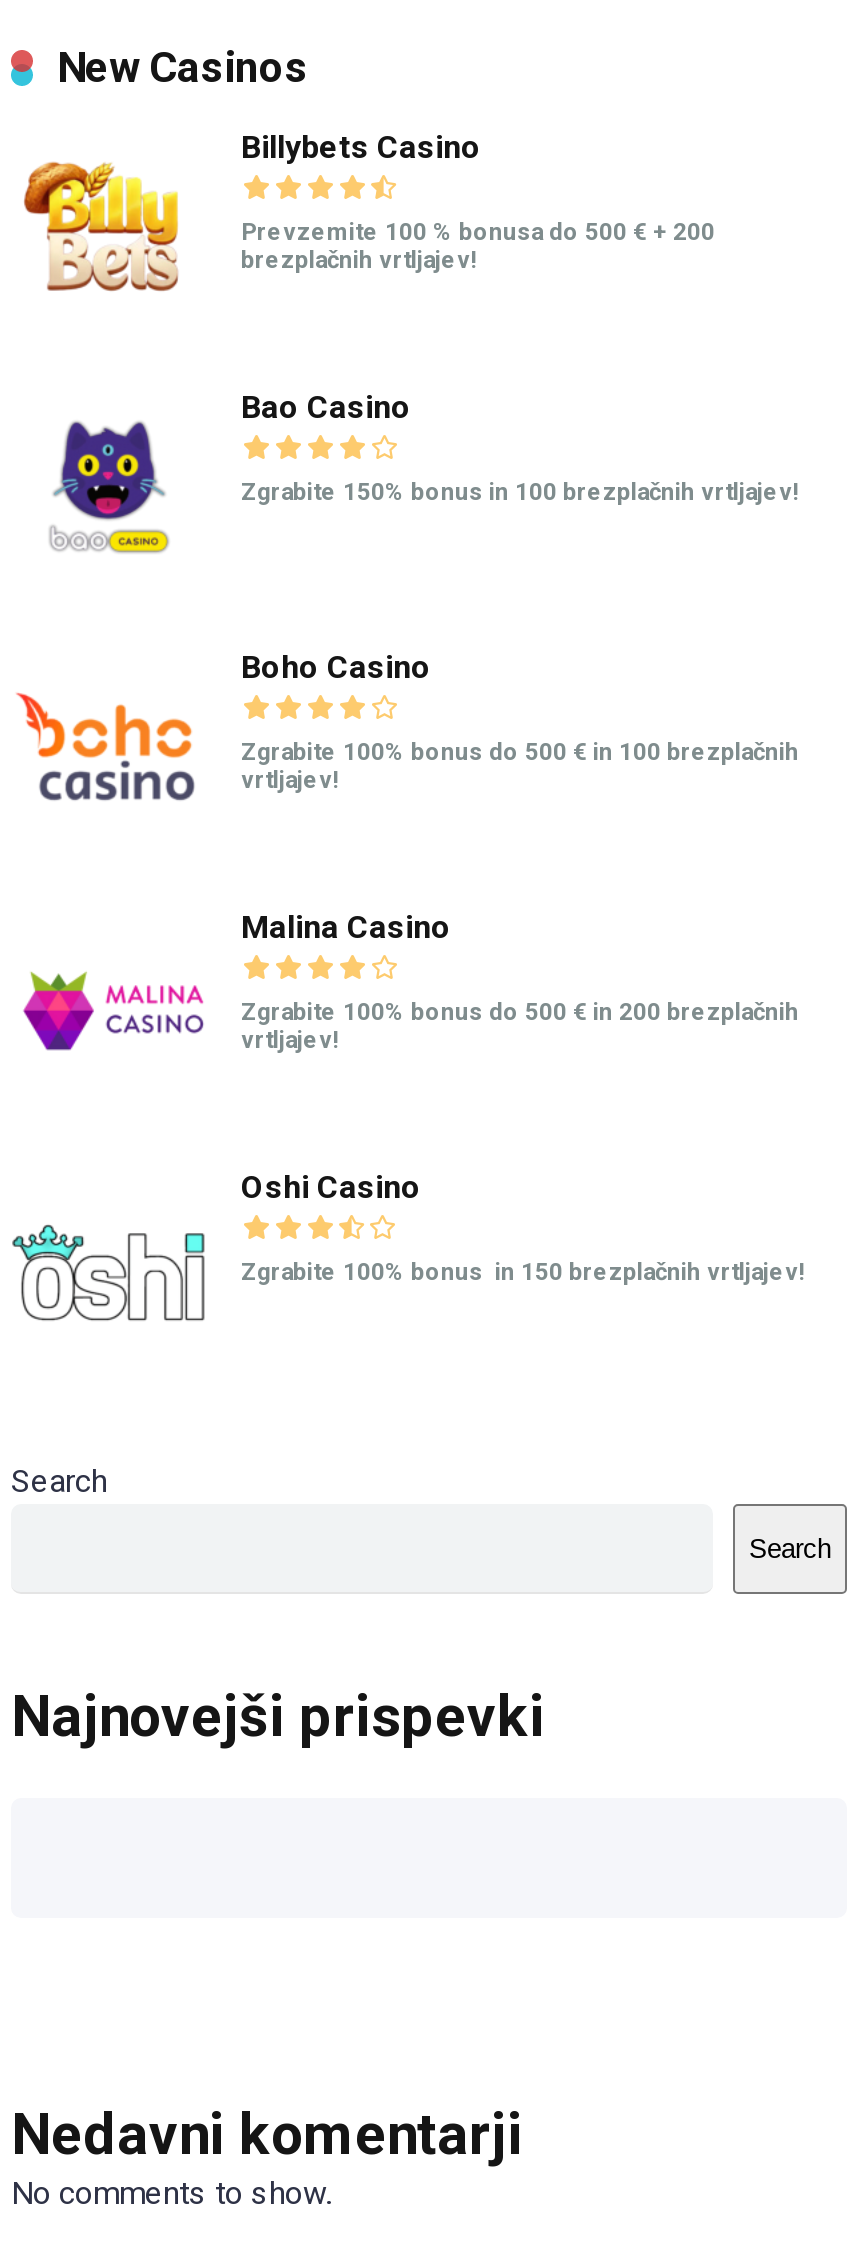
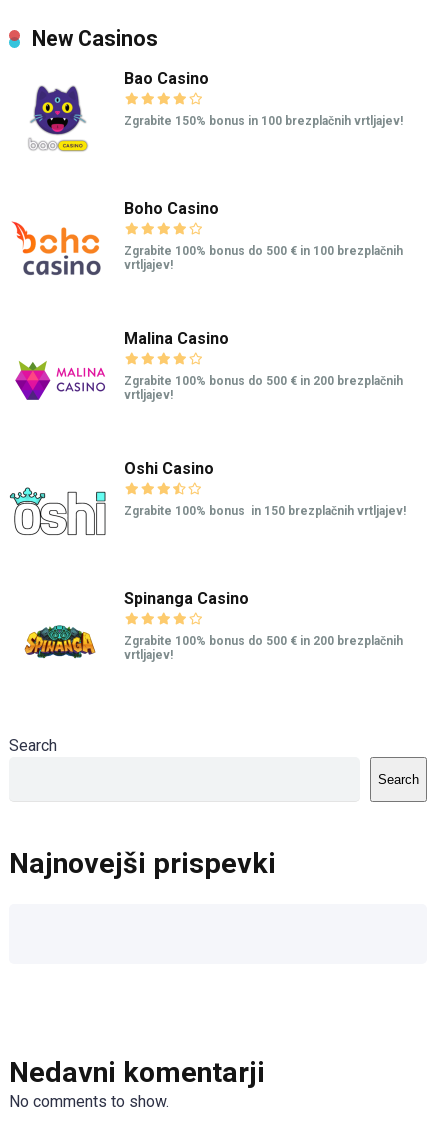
- [image]
- Billybets Casino
- Prevzemite 100 % bonusa do 500 € + 200
- brezplačnih vrtljajev!

moved up: [image] | Bao Casino | Zgrabite 150% bonus in 100 brezplačnih vrtljajev! | ... | Oshi Casino | Zgrabite 100% bonus in 150 brezplačnih vrtljajev!

+ [image]
+ Spinanga Casino
+ Zgrabite 100% bonus do 500 € in 200 brezplačnih
+ vrtljajev!
